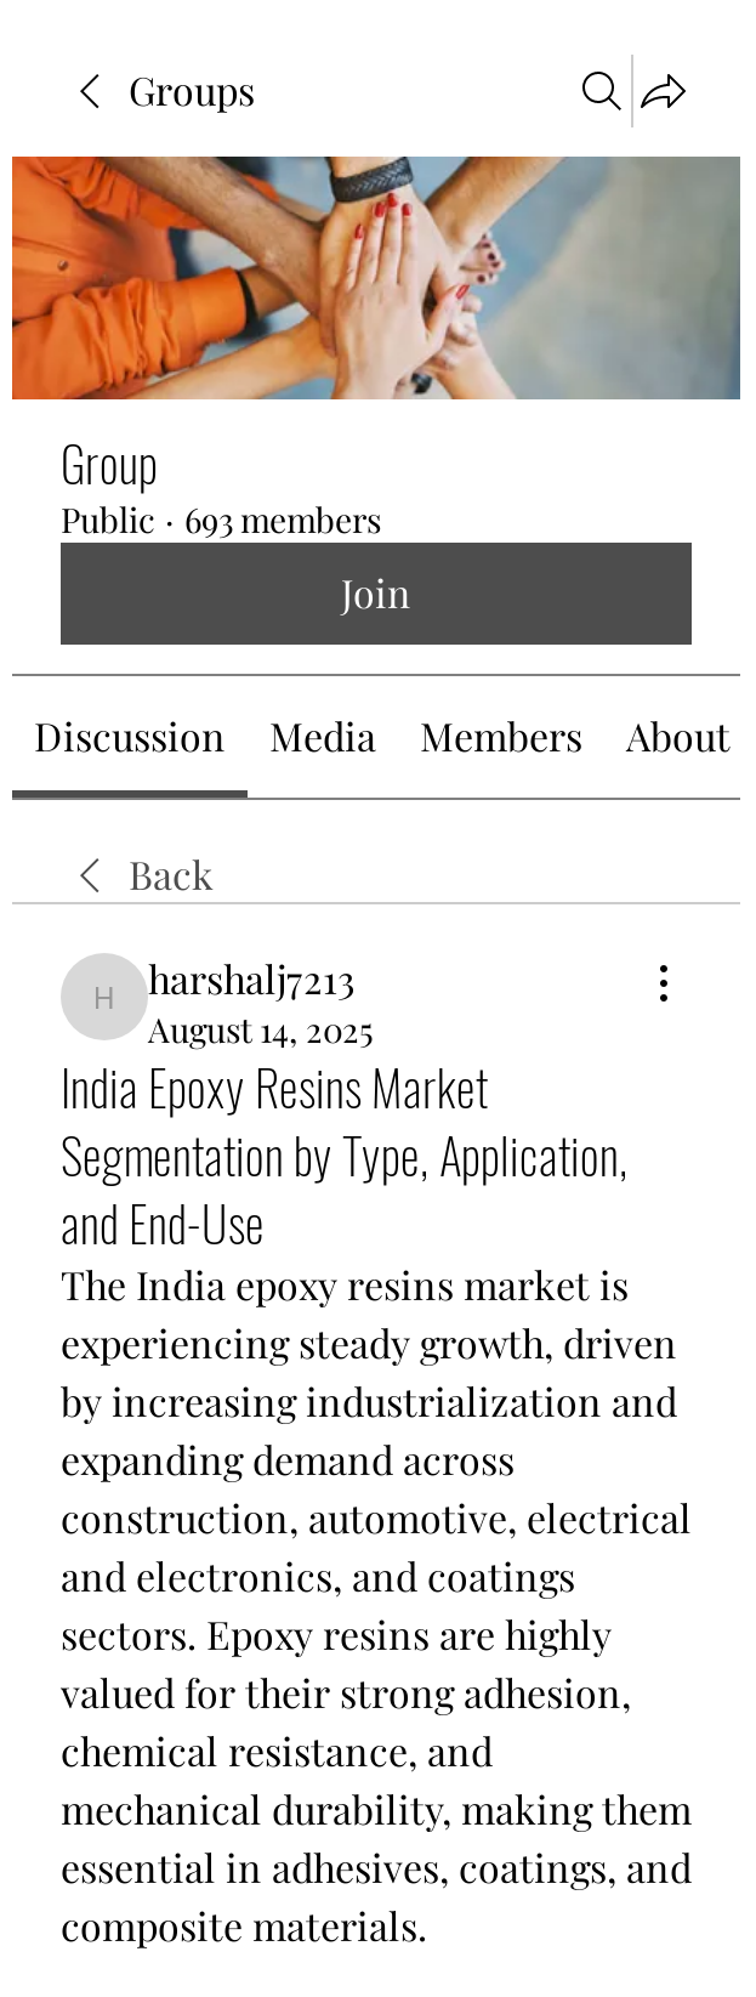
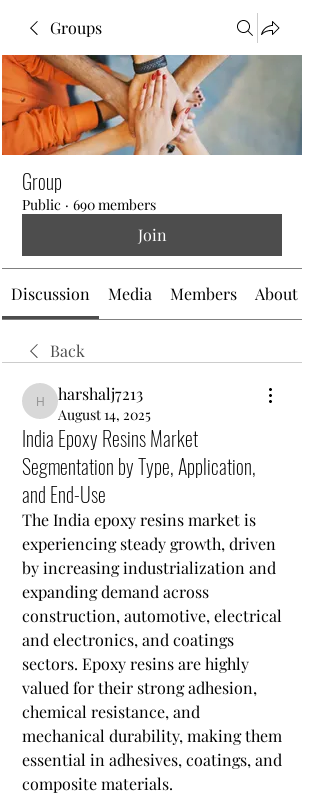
- Public · 693 members
+ Public · 690 members
